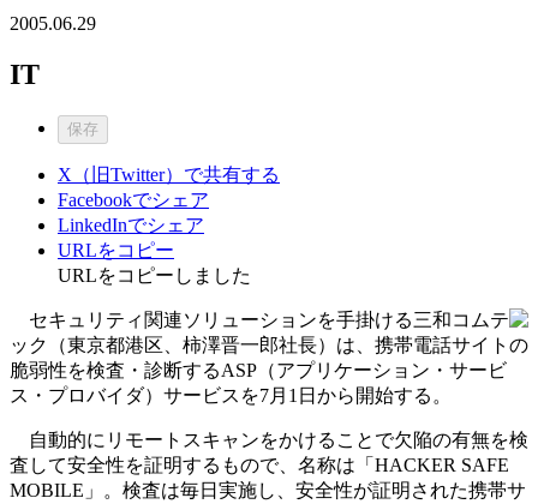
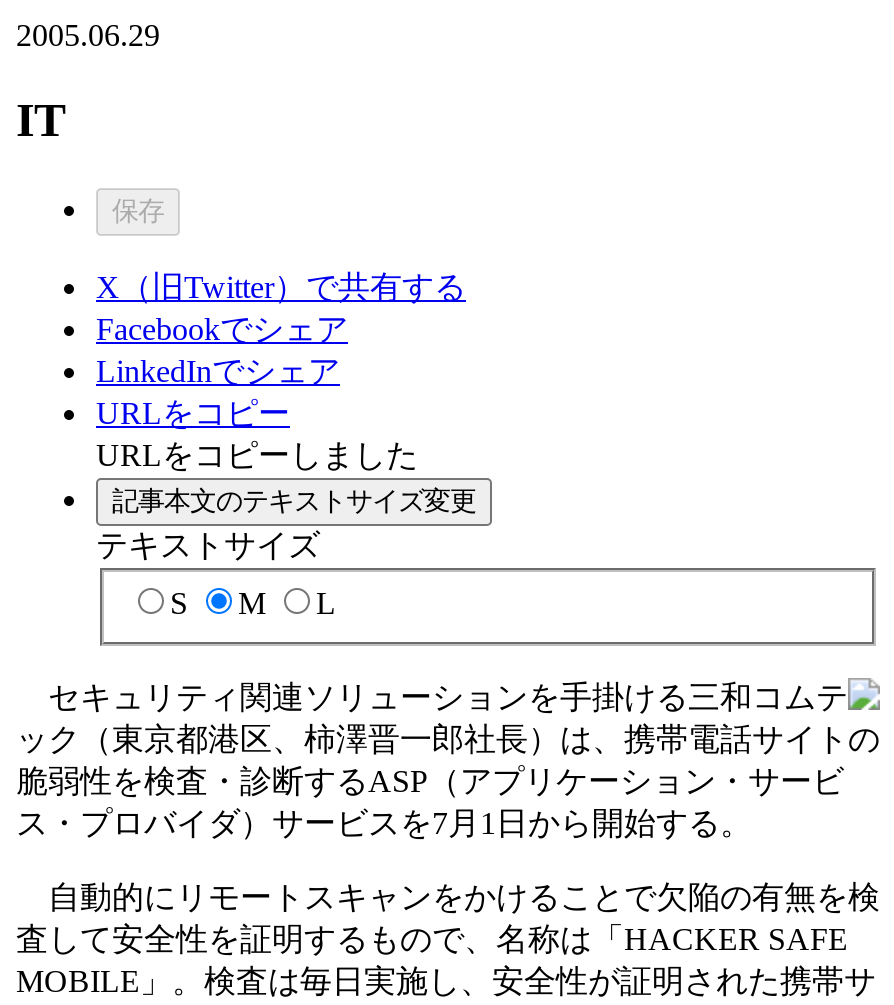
+ 記事本文のテキストサイズ変更
+ テキストサイズ
+ S
+ M
+ L
